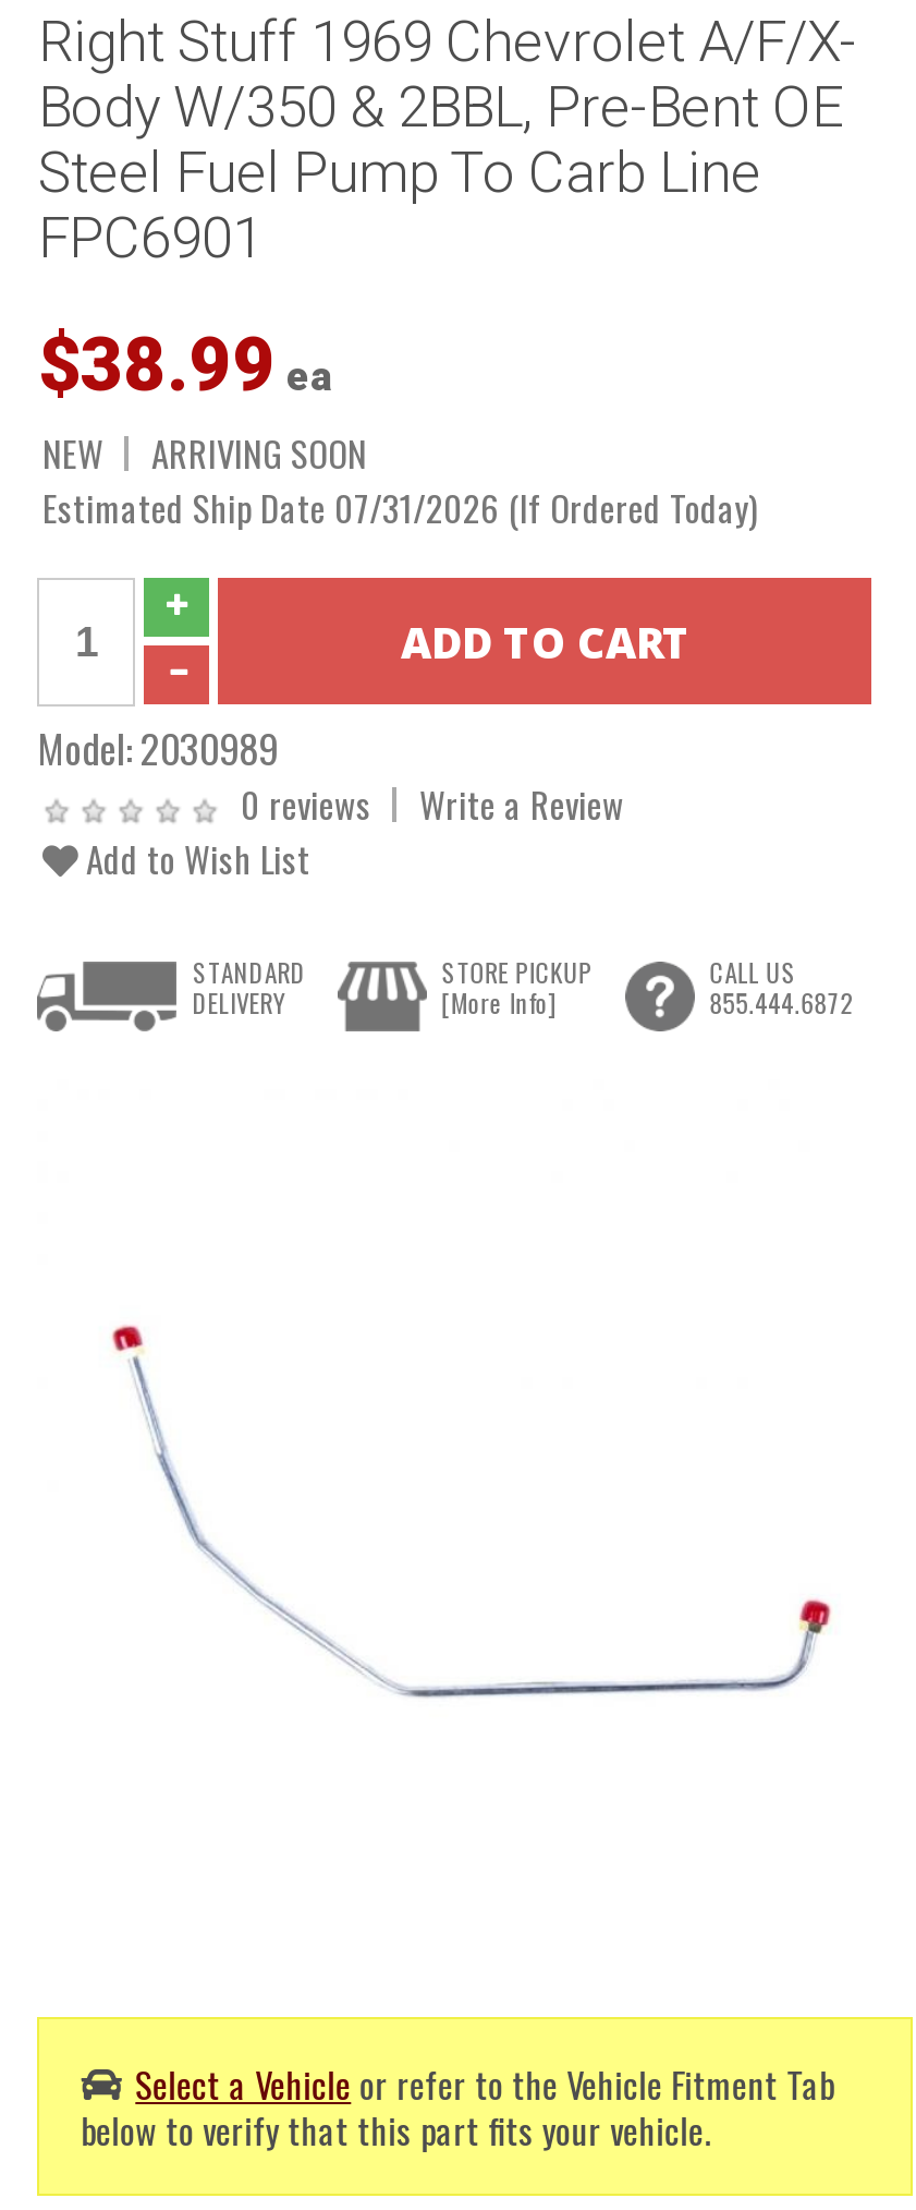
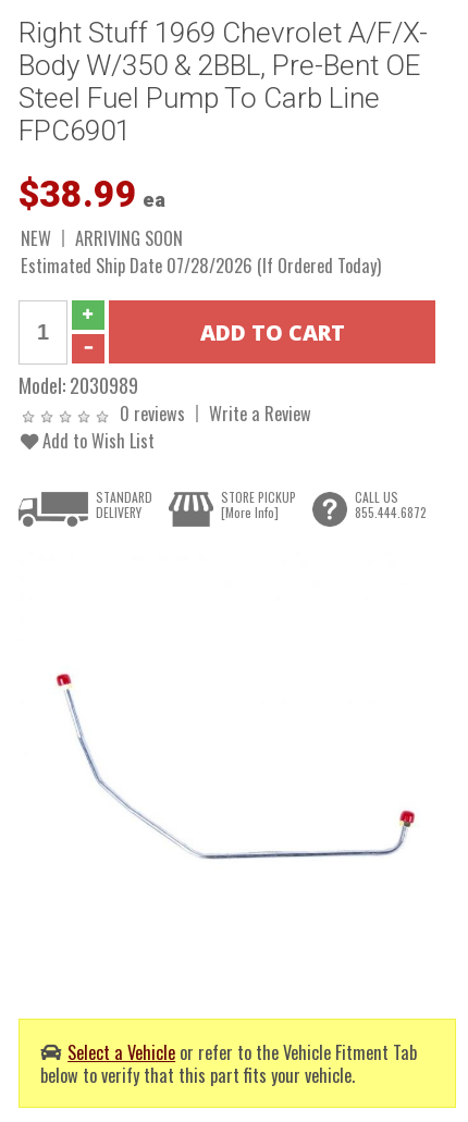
- Estimated Ship Date 07/31/2026 (If Ordered Today)
+ Estimated Ship Date 07/28/2026 (If Ordered Today)
